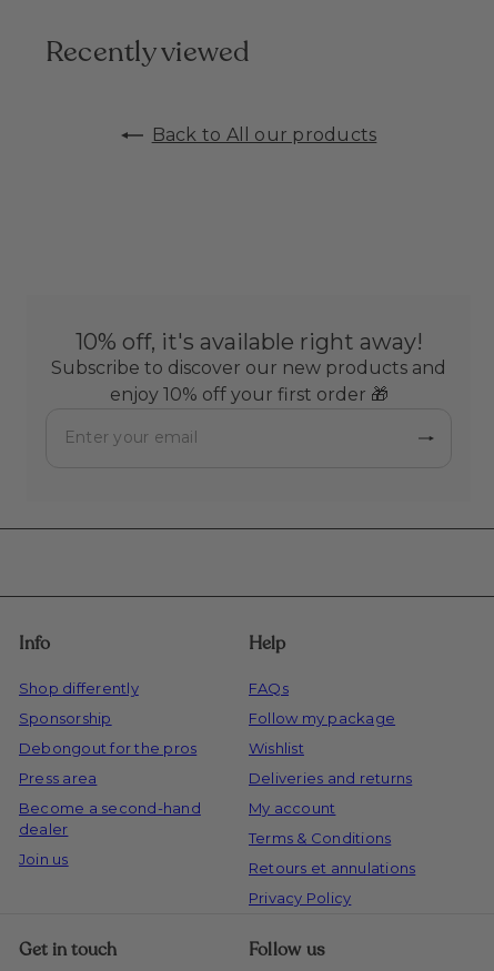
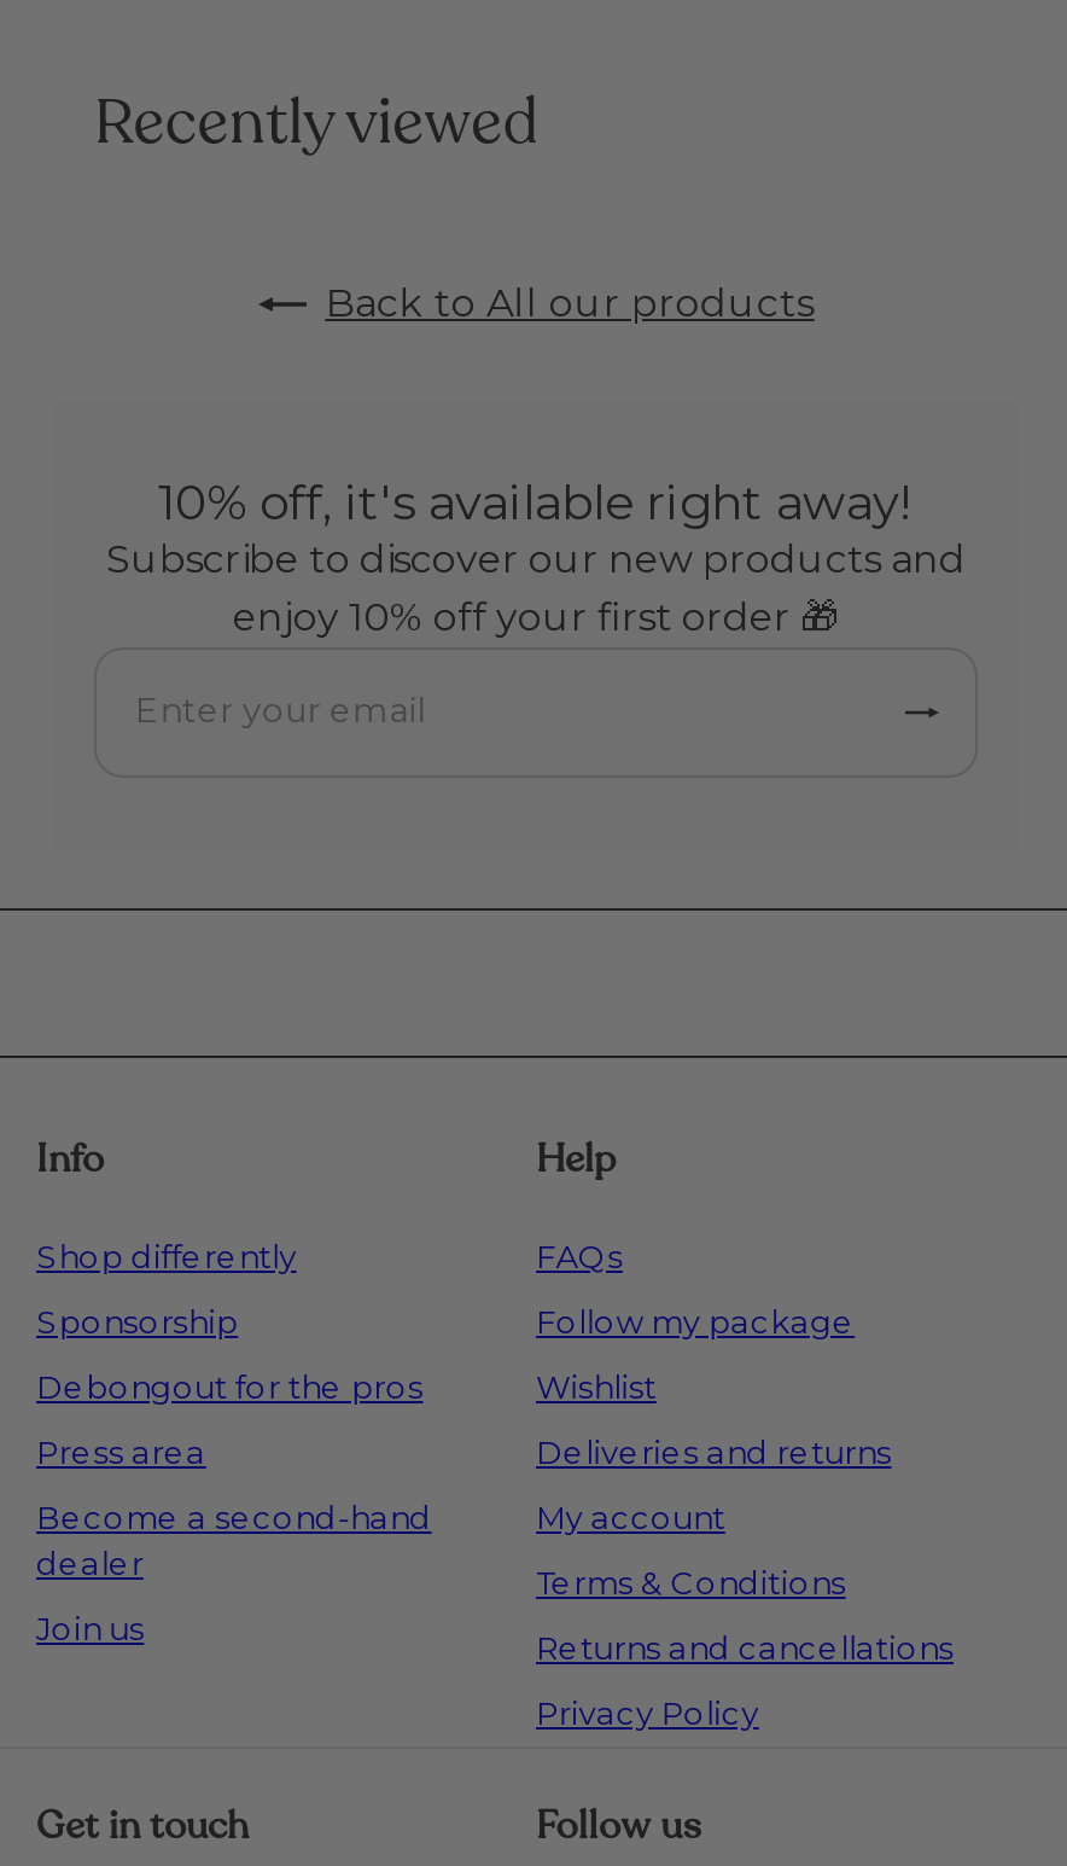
- Retours et annulations
+ Returns and cancellations
